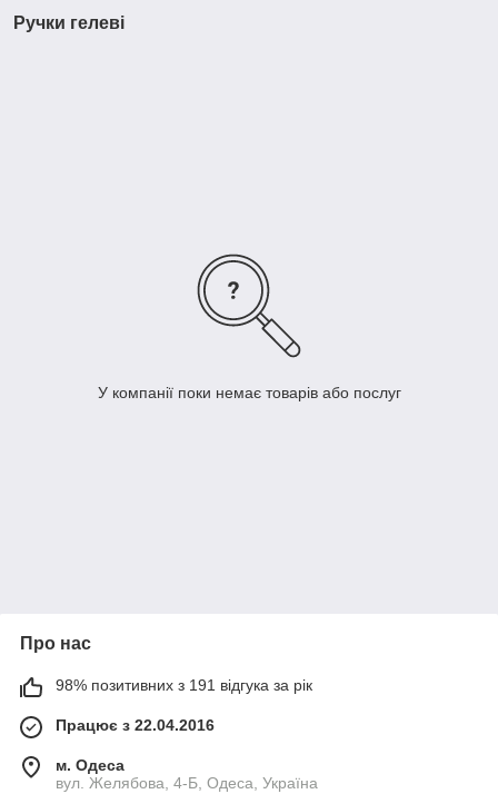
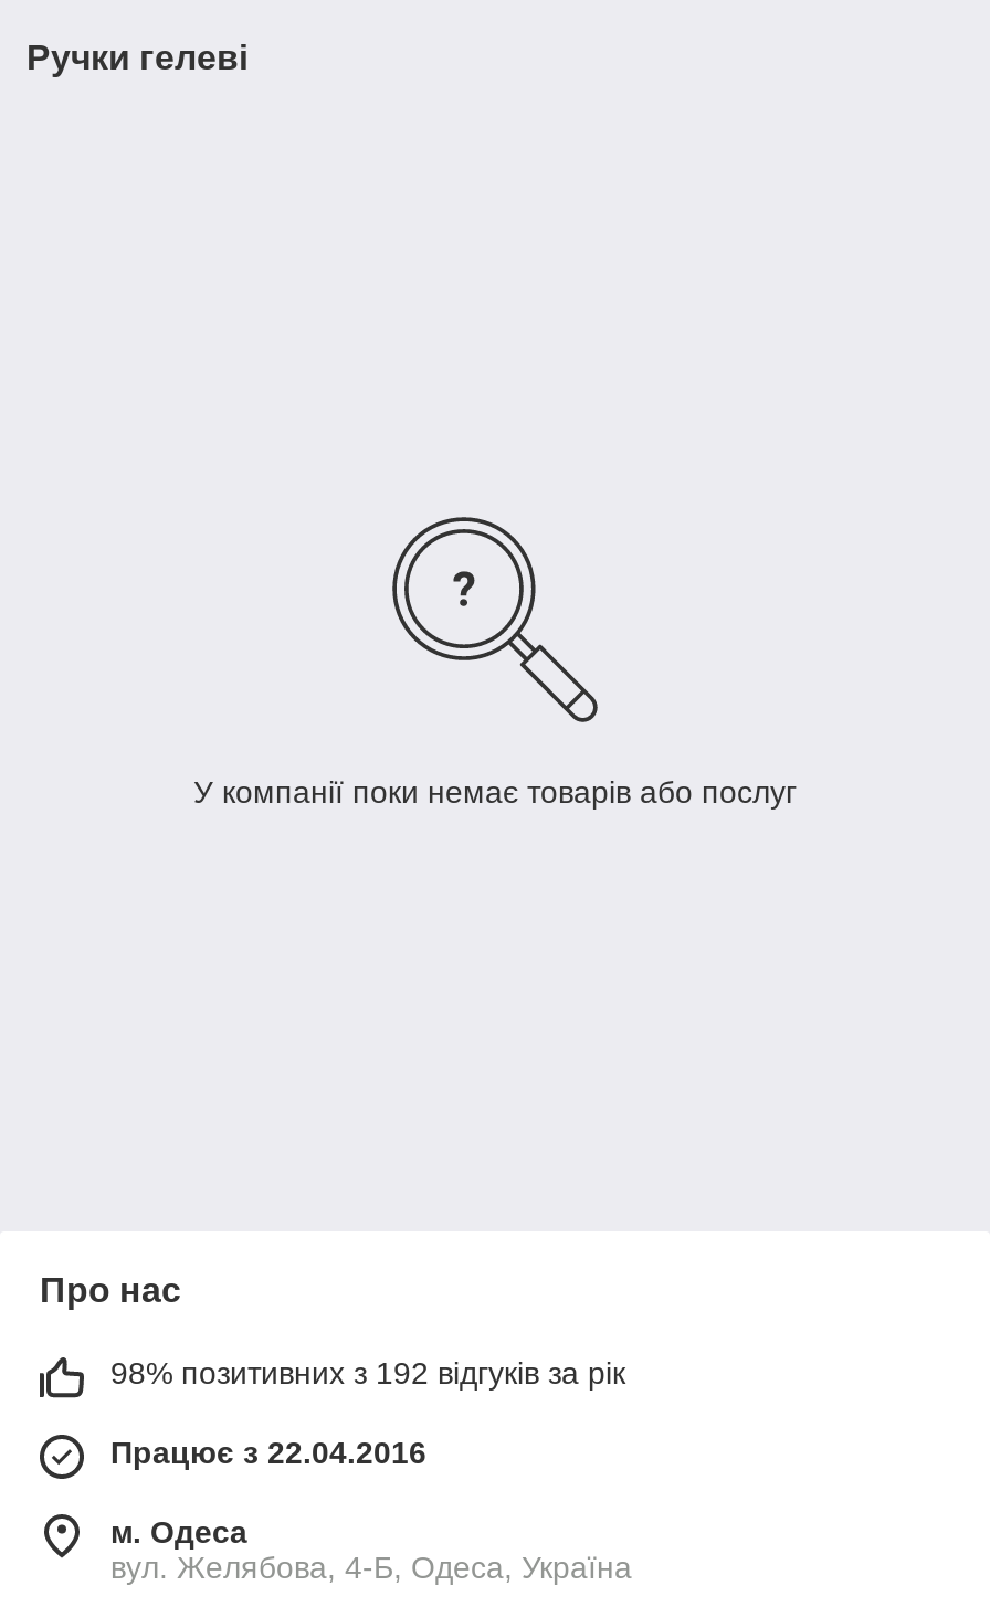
- 98% позитивних з 191 відгука за рік
+ 98% позитивних з 192 відгуків за рік
